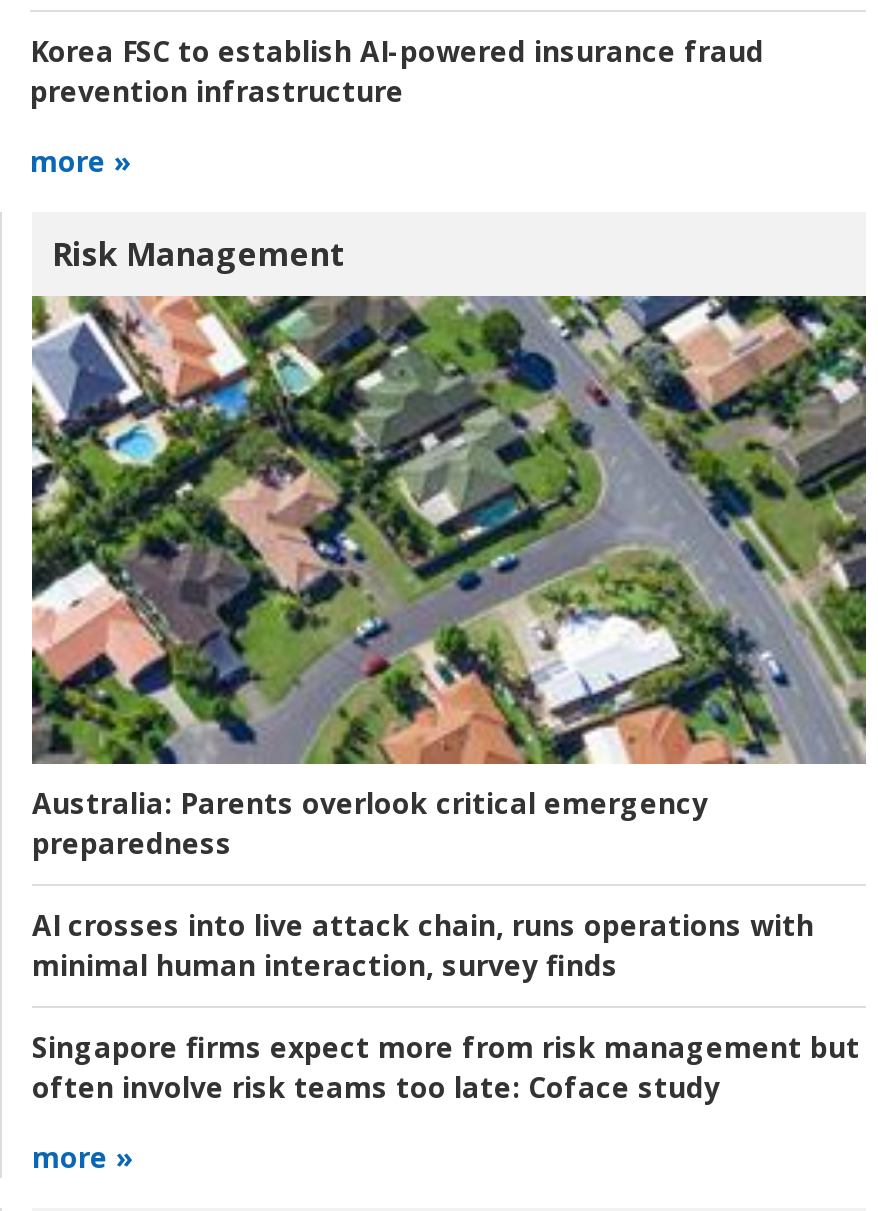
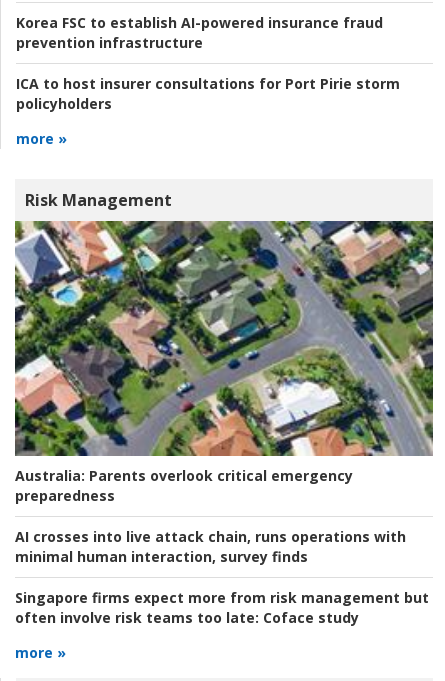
+ ICA to host insurer consultations for Port Pirie storm
+ policyholders
